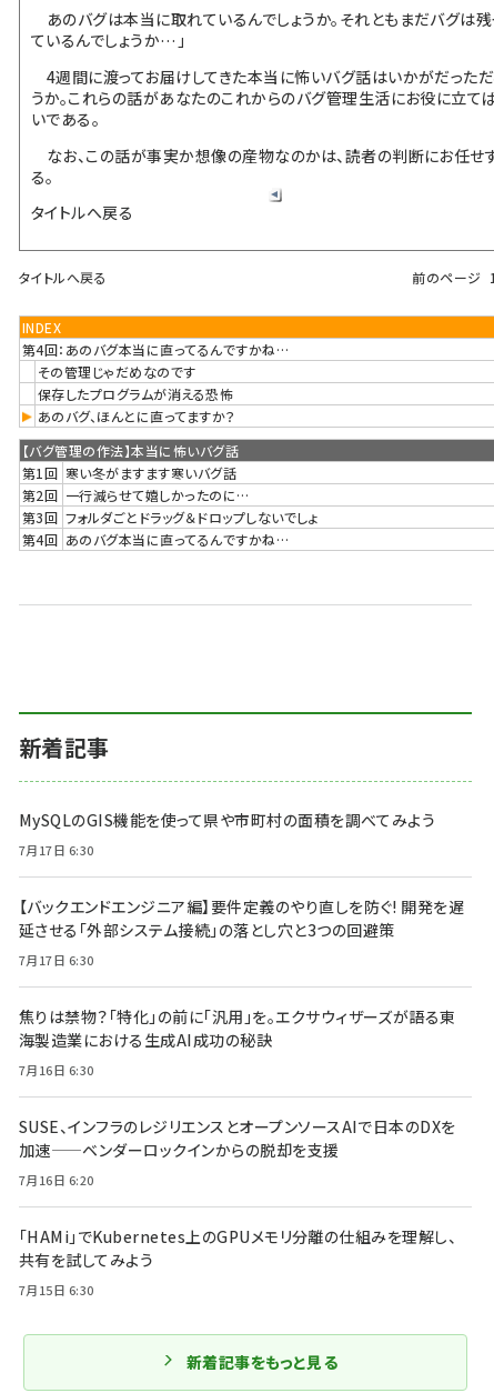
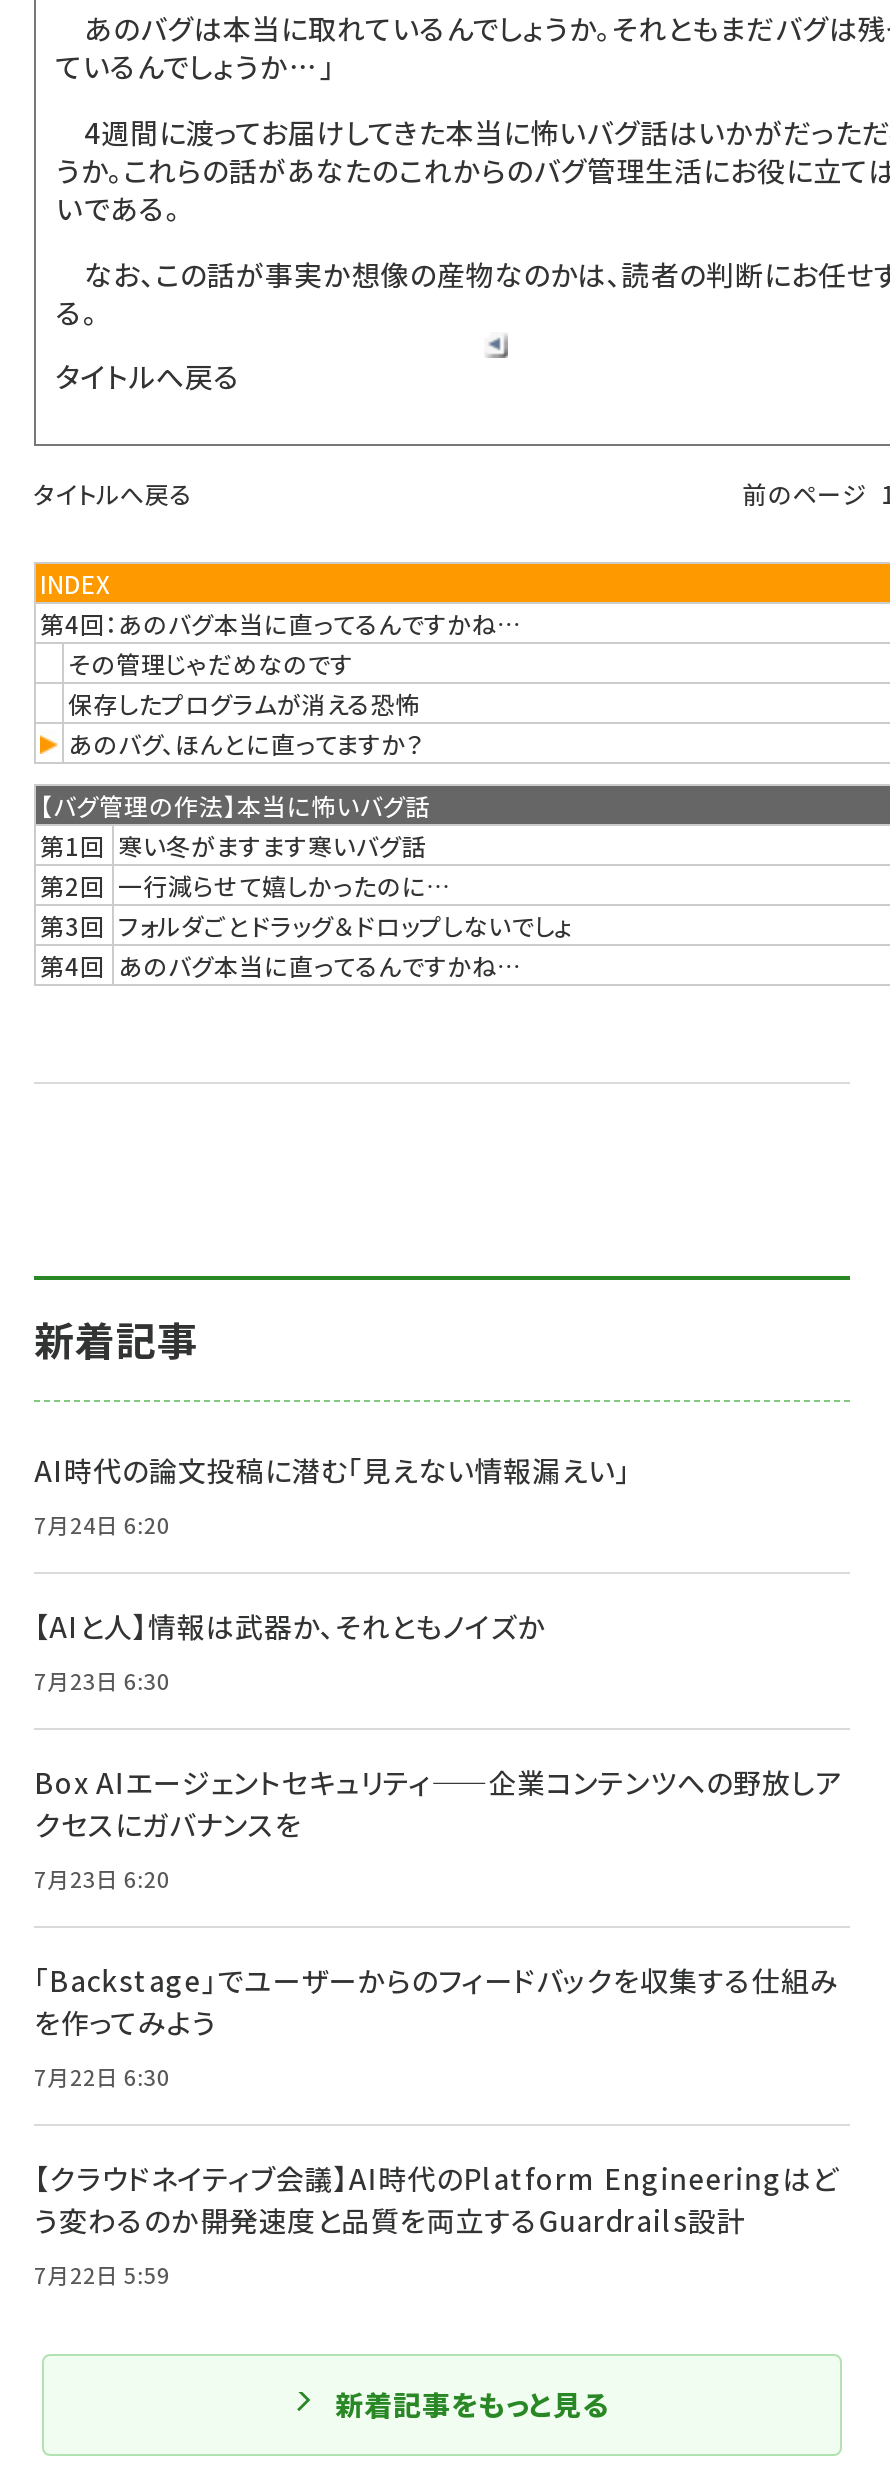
- MySQLのGIS機能を使って県や市町村の面積を調べてみよう
- 7月17日 6:30
+ AI時代の論文投稿に潜む「見えない情報漏えい」
+ 7月24日 6:20

- 【バックエンドエンジニア編】要件定義のやり直しを防ぐ! 開発を遅
- 延させる「外部システム接続」の落とし穴と3つの回避策
- 7月17日 6:30
+ 【AIと人】情報は武器か、それともノイズか
+ 7月23日 6:30

- 焦りは禁物？「特化」の前に「汎用」を。エクサウィザーズが語る東
- 海製造業における生成AI成功の秘訣
- 7月16日 6:30
+ Box AIエージェントセキュリティ——企業コンテンツへの野放しア
+ クセスにガバナンスを
+ 7月23日 6:20

- SUSE、インフラのレジリエンスとオープンソースAIで日本のDXを
- 加速——ベンダーロックインからの脱却を支援
- 7月16日 6:20
+ 「Backstage」でユーザーからのフィードバックを収集する仕組み
+ を作ってみよう
+ 7月22日 6:30

- 「HAMi」でKubernetes上のGPUメモリ分離の仕組みを理解し、
- 共有を試してみよう
- 7月15日 6:30
+ 【クラウドネイティブ会議】AI時代のPlatform Engineeringはど
+ う変わるのか――開発速度と品質を両立するGuardrails設計
+ 7月22日 5:59
